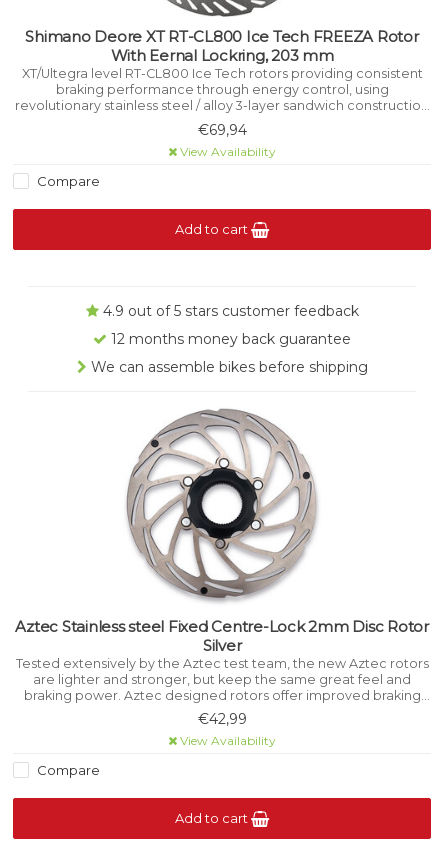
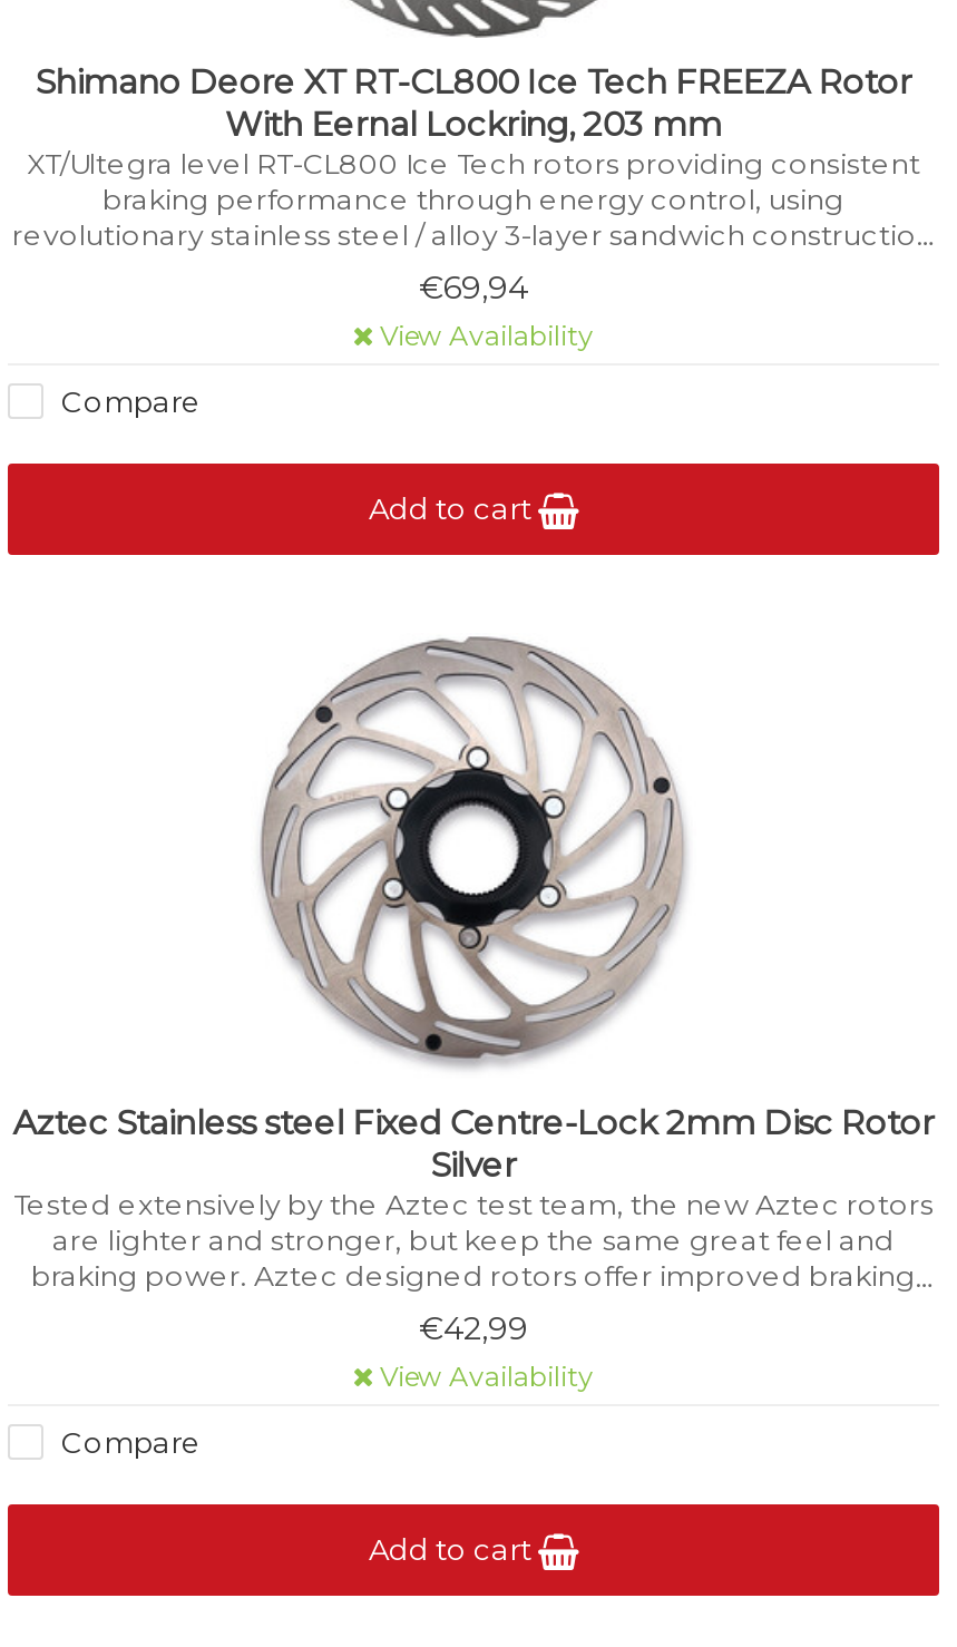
- 4.9 out of 5 stars customer feedback
- 12 months money back guarantee
- We can assemble bikes before shipping
